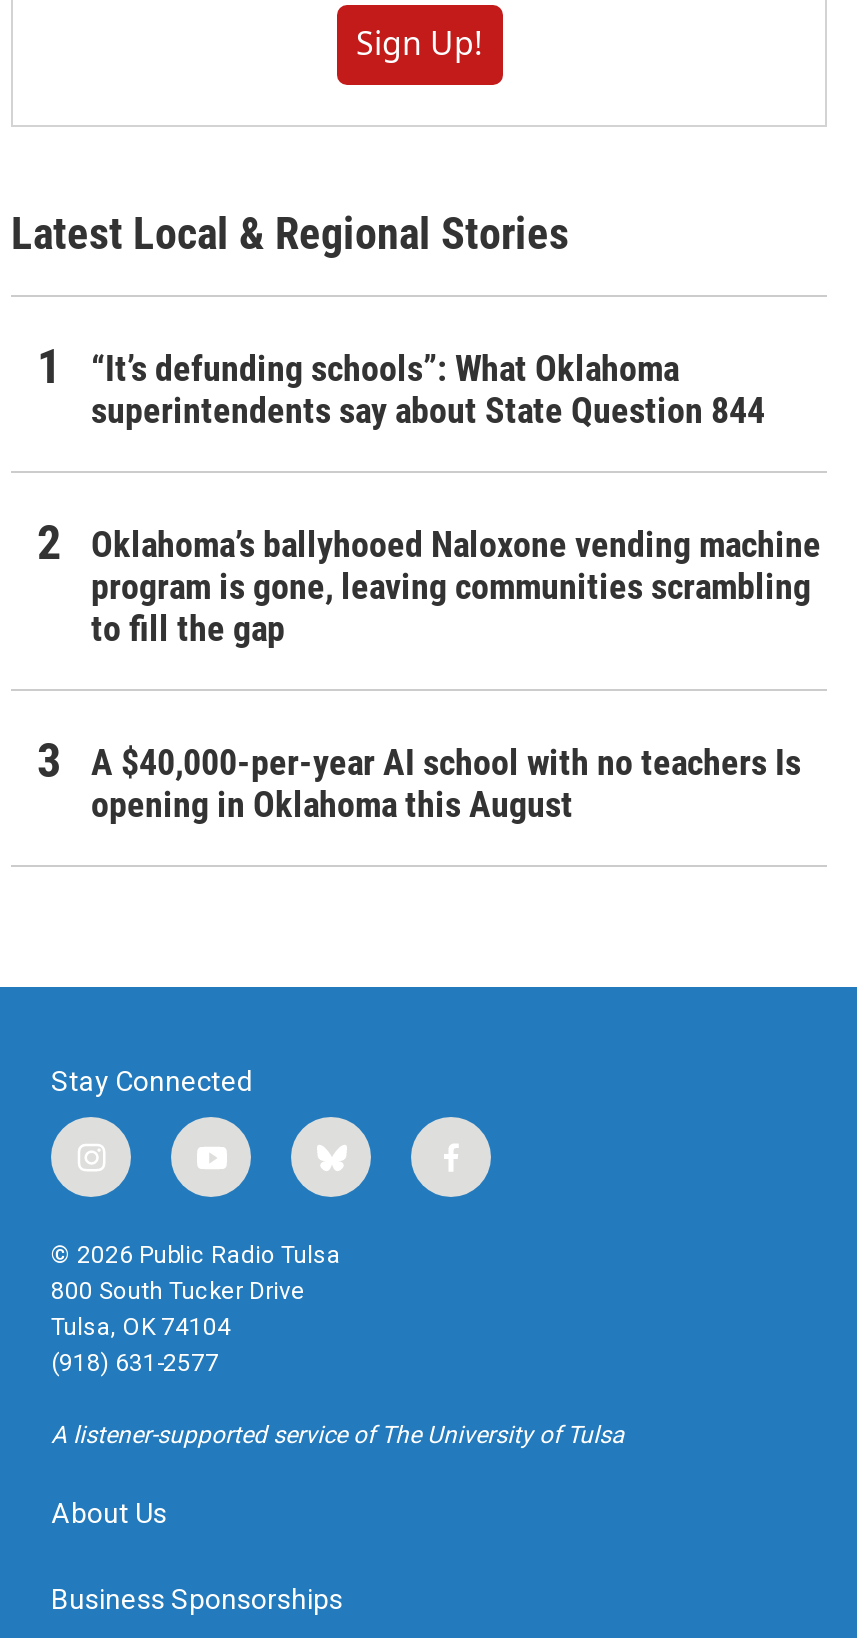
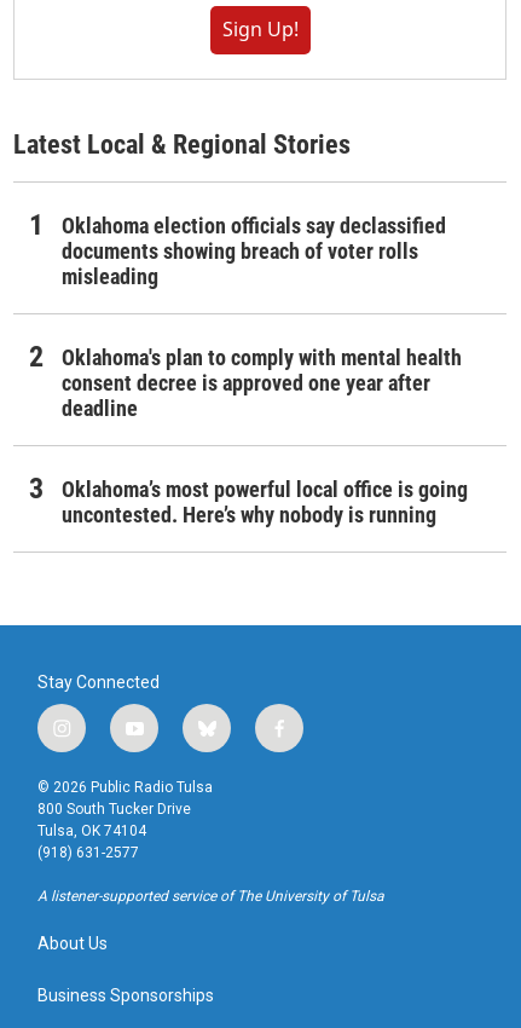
- “It’s defunding schools”: What Oklahoma
- superintendents say about State Question 844
+ Oklahoma election officials say declassified
+ documents showing breach of voter rolls
+ misleading

- Oklahoma’s ballyhooed Naloxone vending machine
- program is gone, leaving communities scrambling
- to fill the gap
+ Oklahoma's plan to comply with mental health
+ consent decree is approved one year after
+ deadline

- A $40,000-per-year AI school with no teachers Is
- opening in Oklahoma this August
+ Oklahoma’s most powerful local office is going
+ uncontested. Here’s why nobody is running
